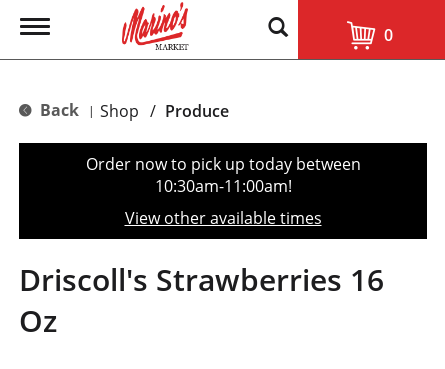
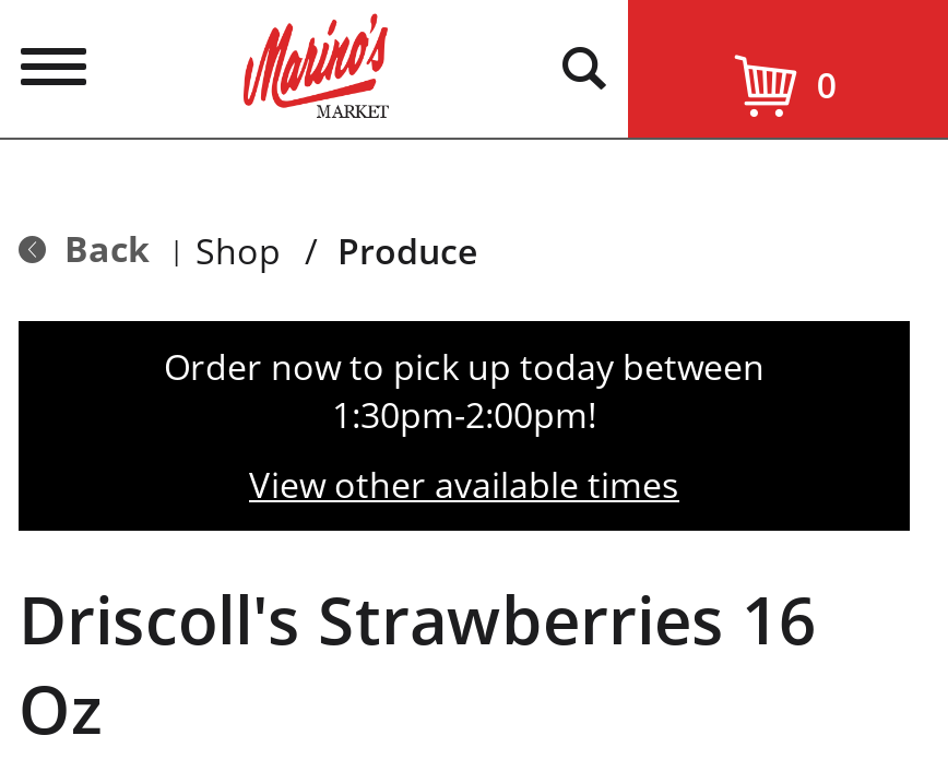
- 10:30am-11:00am!
+ 1:30pm-2:00pm!
